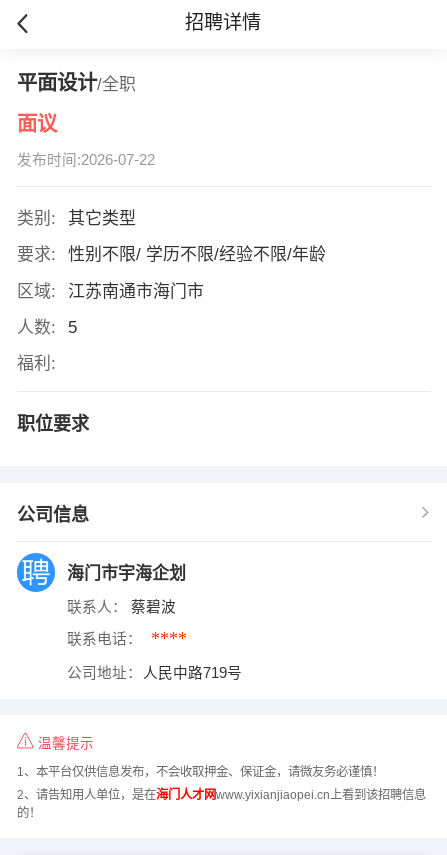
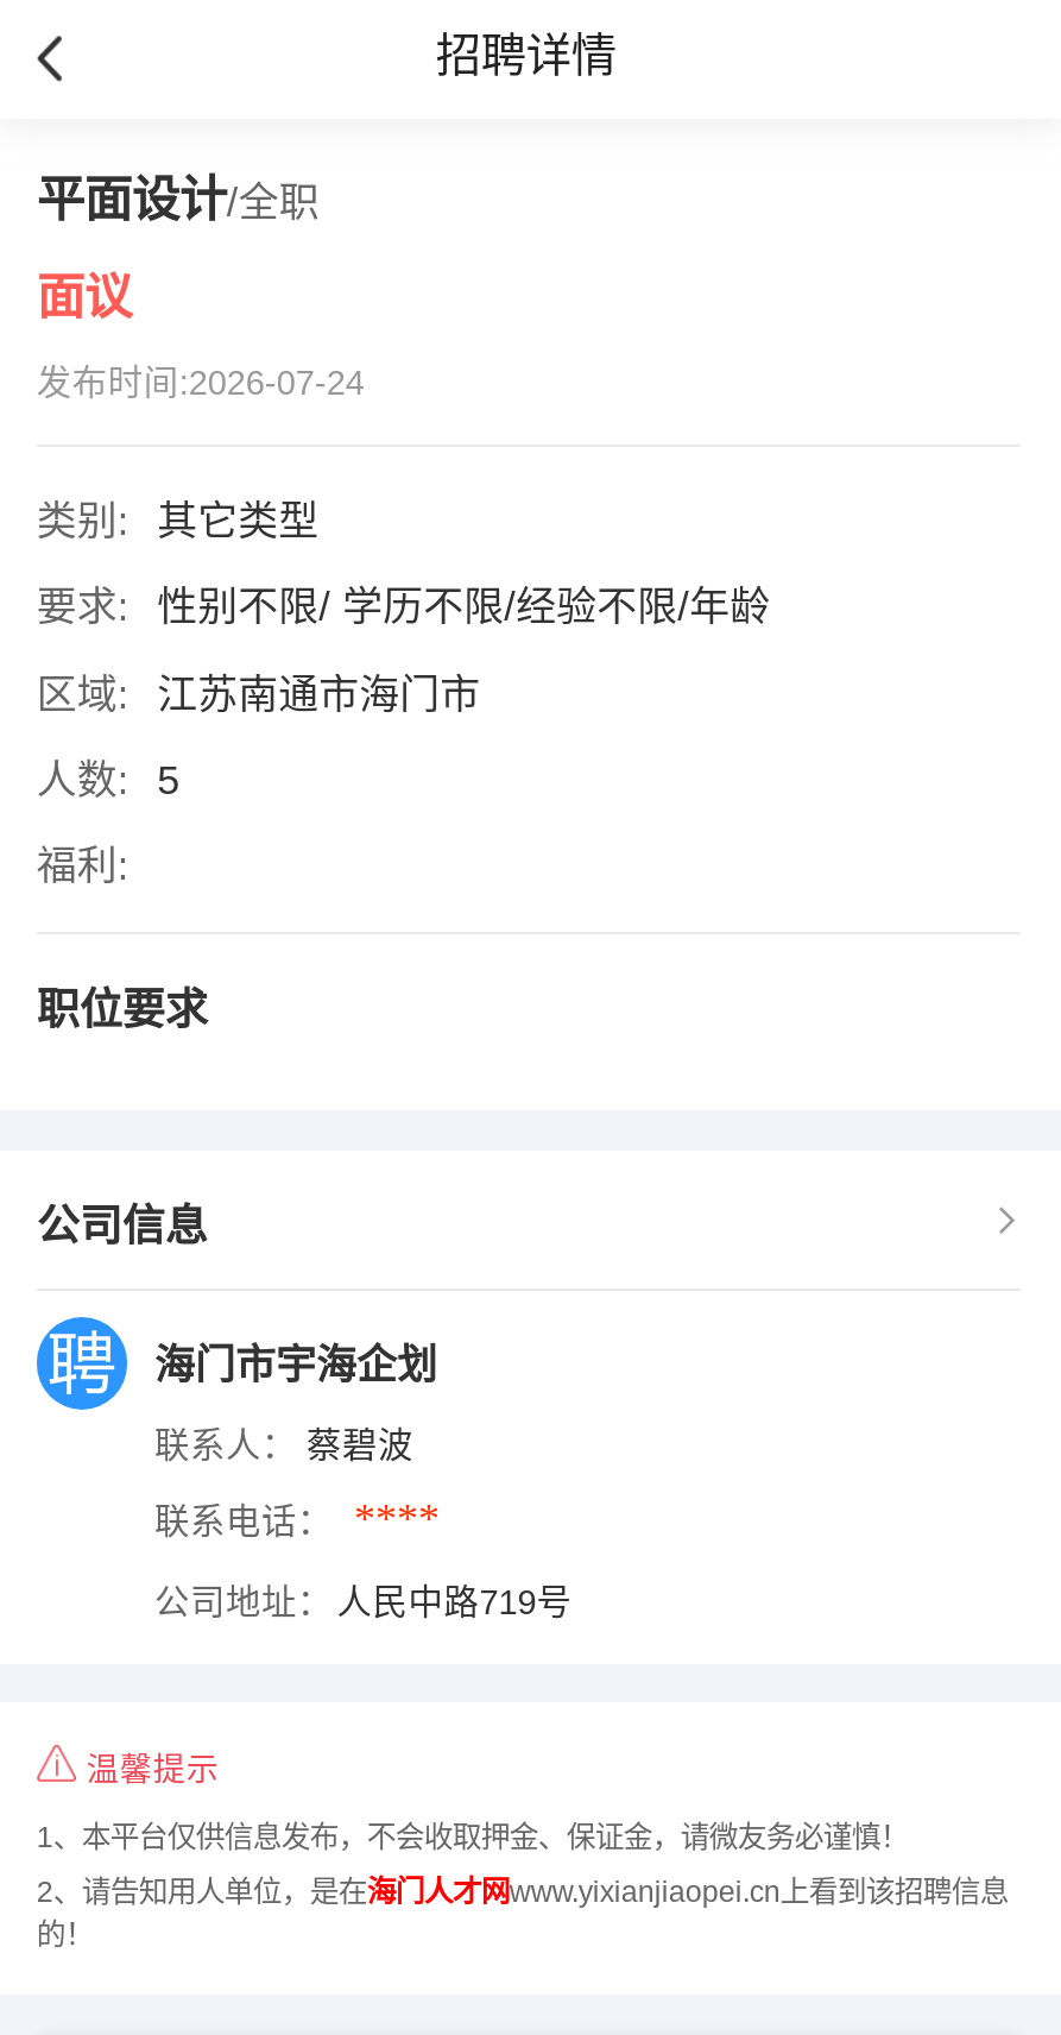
- 发布时间:2026-07-22
+ 发布时间:2026-07-24
